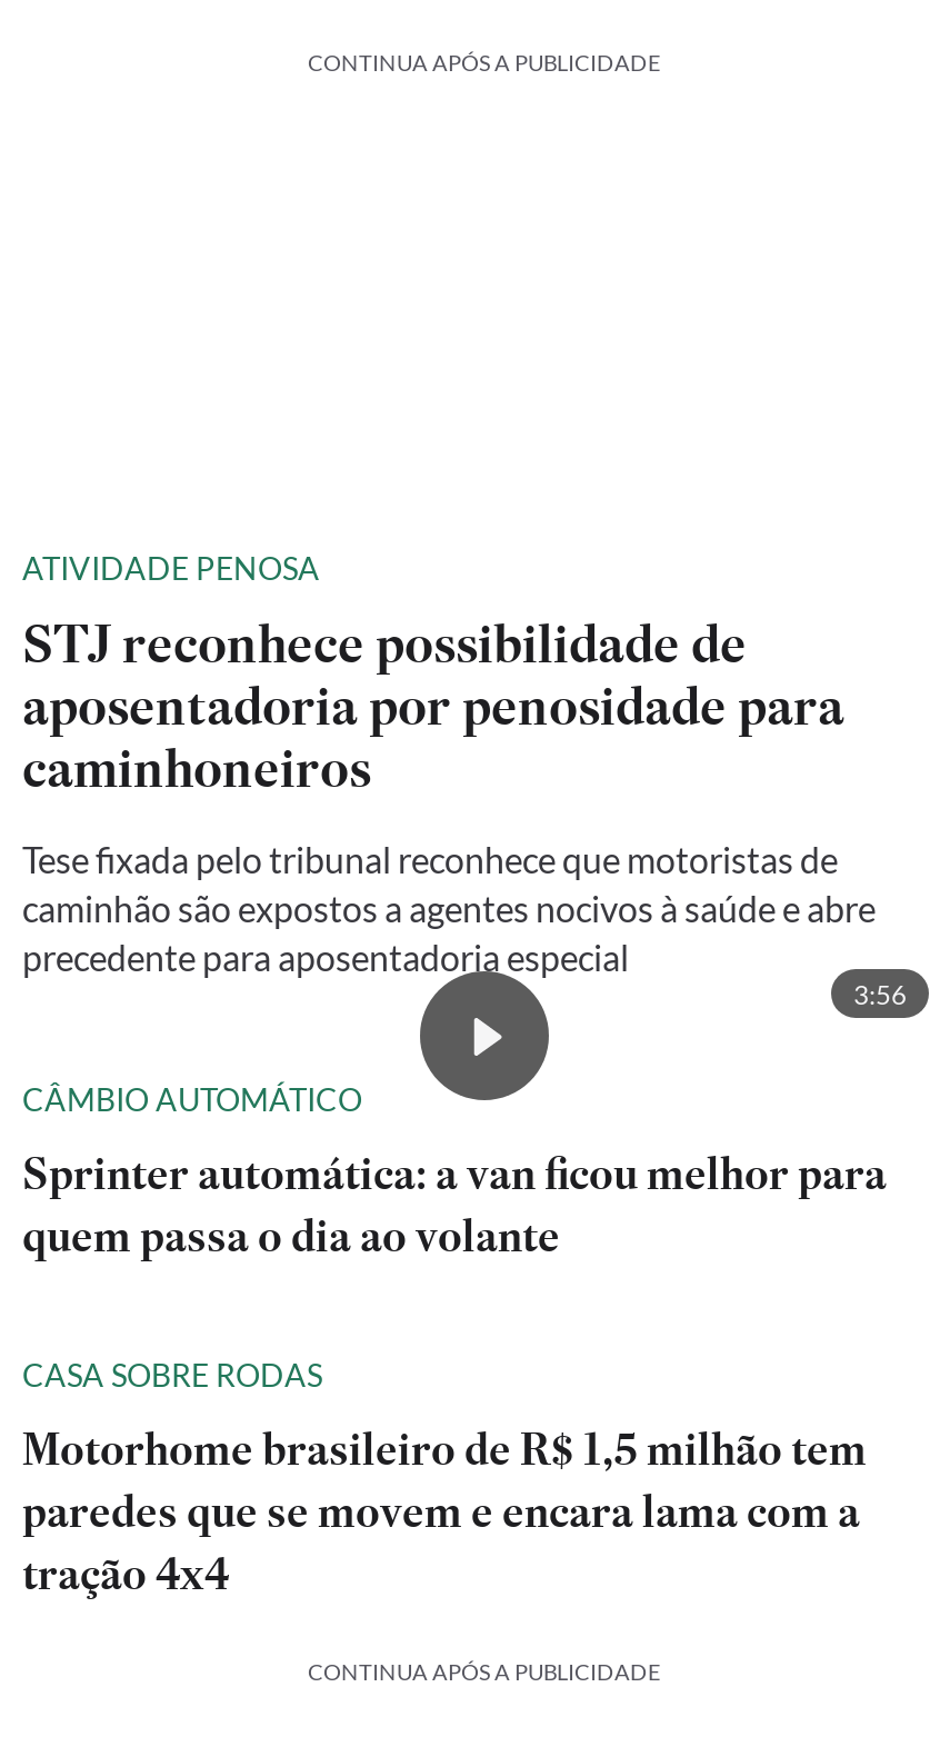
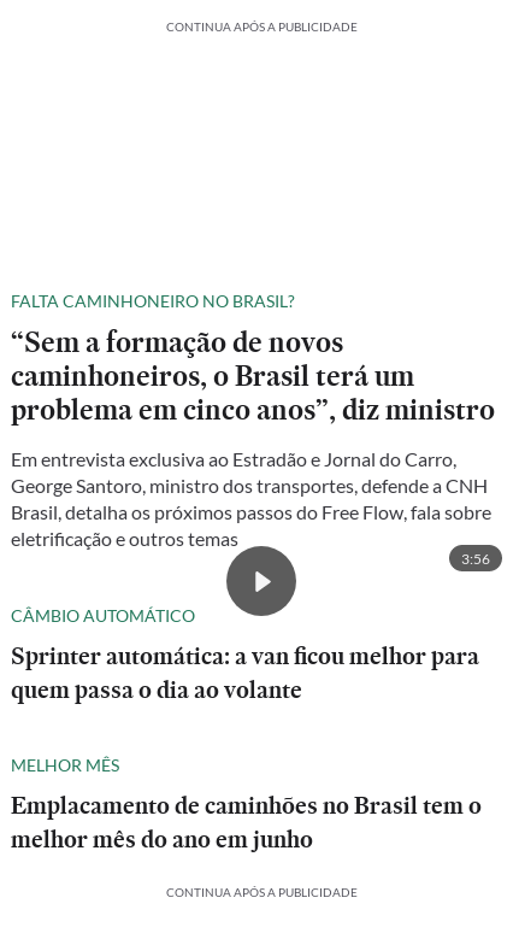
- ATIVIDADE PENOSA
- STJ reconhece possibilidade de
- aposentadoria por penosidade para
- caminhoneiros
+ FALTA CAMINHONEIRO NO BRASIL?
+ “Sem a formação de novos
+ caminhoneiros, o Brasil terá um
+ problema em cinco anos”, diz ministro

- Tese fixada pelo tribunal reconhece que motoristas de
- caminhão são expostos a agentes nocivos à saúde e abre
- precedente para aposentadoria especial
+ Em entrevista exclusiva ao Estradão e Jornal do Carro,
+ George Santoro, ministro dos transportes, defende a CNH
+ Brasil, detalha os próximos passos do Free Flow, fala sobre
+ eletrificação e outros temas

moved down: 3:56 | CÂMBIO AUTOMÁTICO | Sprinter automática: a van ficou melhor para | quem passa o dia ao volante

- CASA SOBRE RODAS
- Motorhome brasileiro de R$ 1,5 milhão tem
- paredes que se movem e encara lama com a
- tração 4x4
+ MELHOR MÊS
+ Emplacamento de caminhões no Brasil tem o
+ melhor mês do ano em junho
